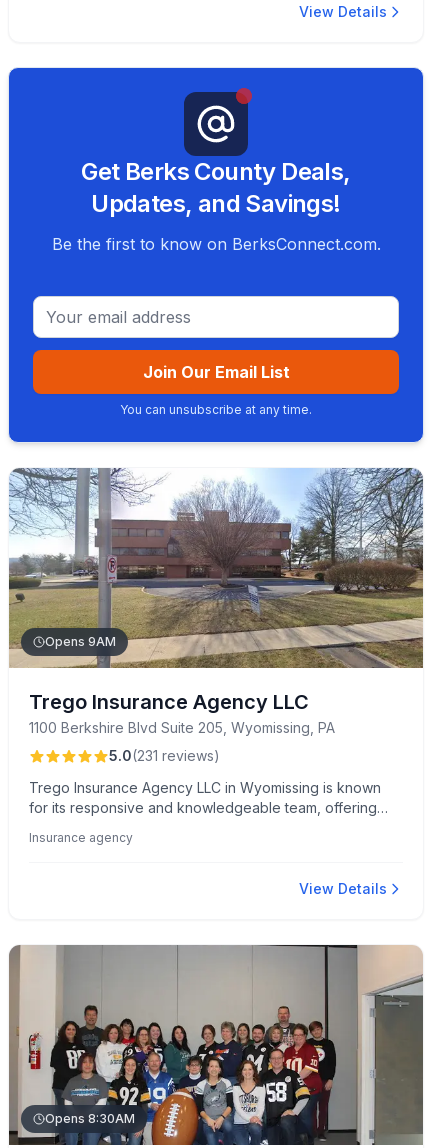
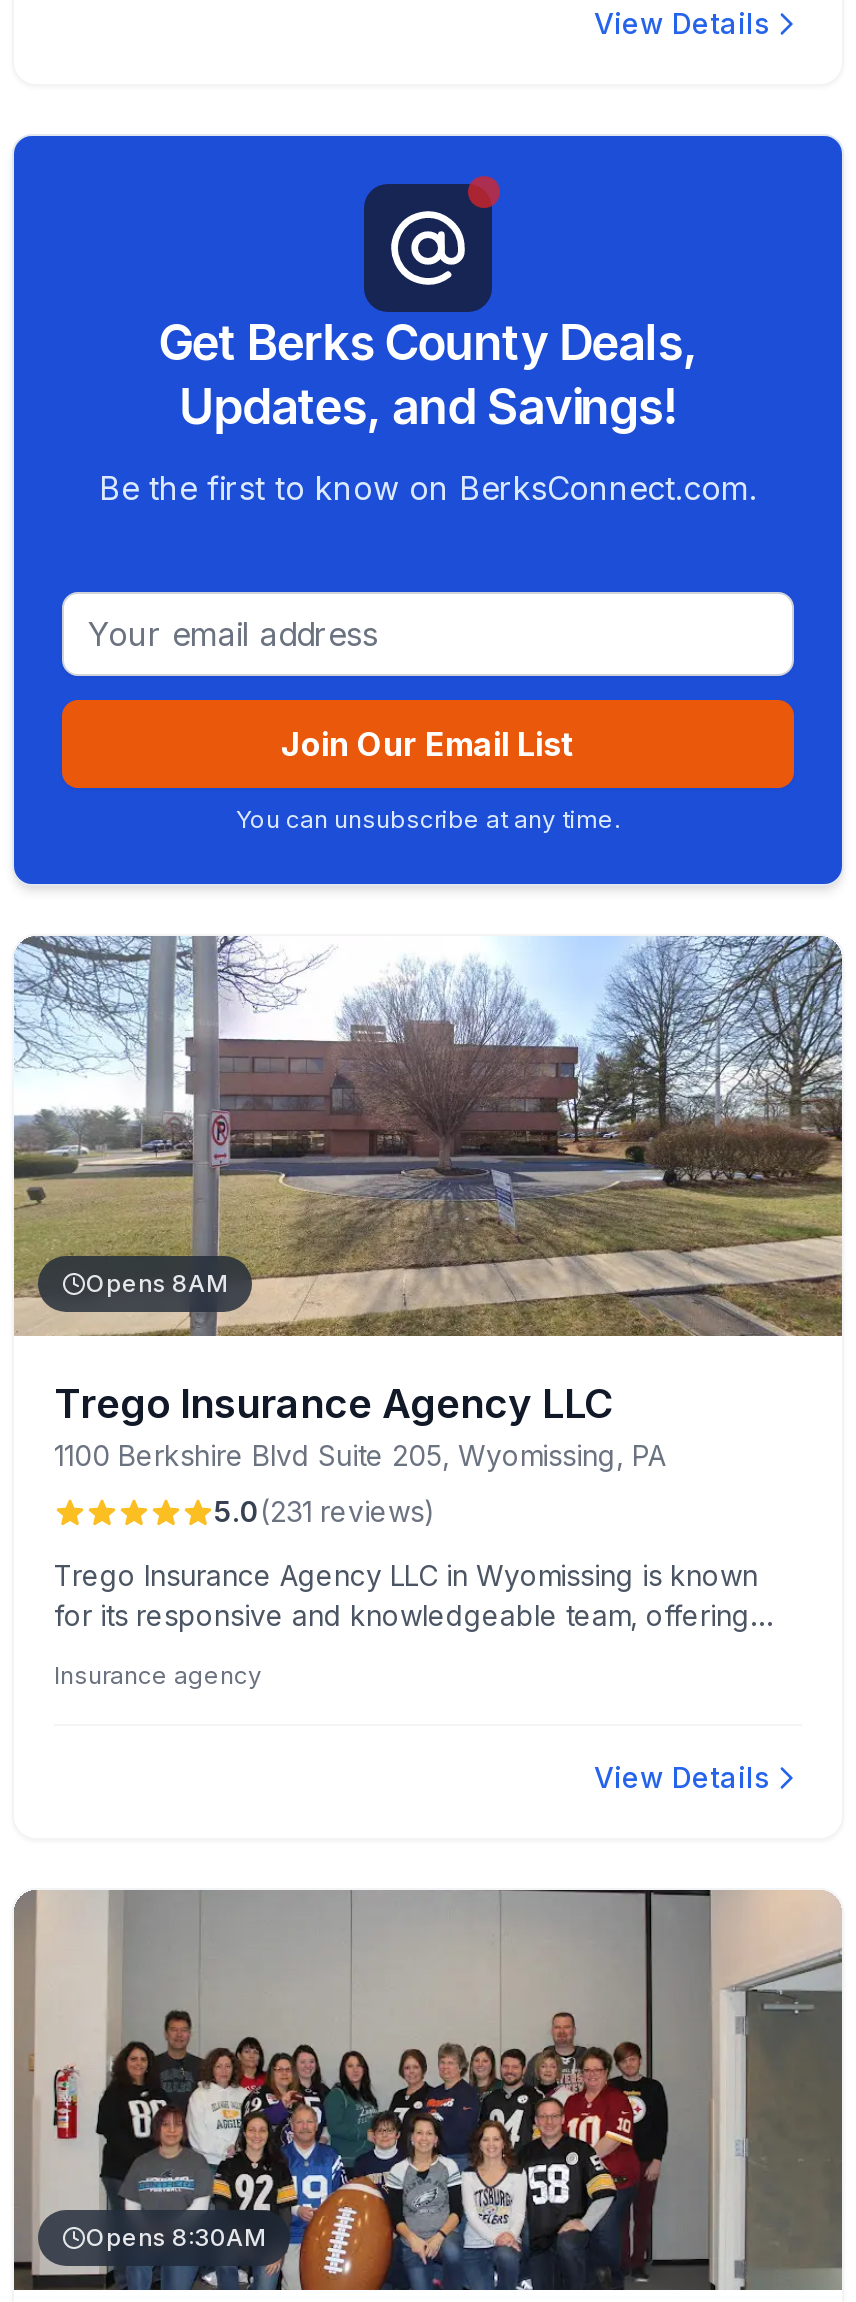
- Opens 9AM
+ Opens 8AM
